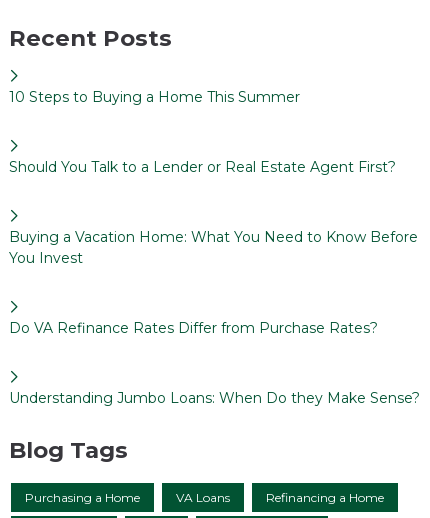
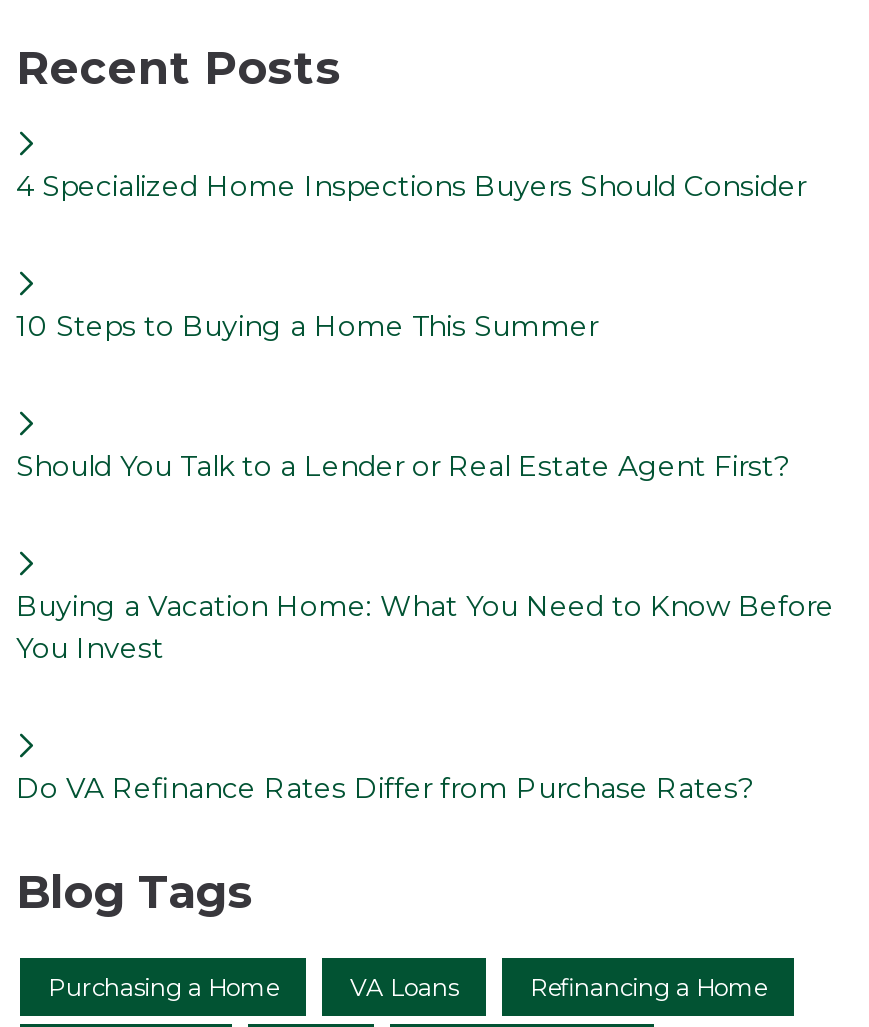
+ 4 Specialized Home Inspections Buyers Should Consider

moved down: 10 Steps to Buying a Home This Summer | Should You Talk to a Lender or Real Estate Agent First? | Buying a Vacation Home: What You Need to Know Before | You Invest | Do VA Refinance Rates Differ from Purchase Rates?

- Understanding Jumbo Loans: When Do they Make Sense?
